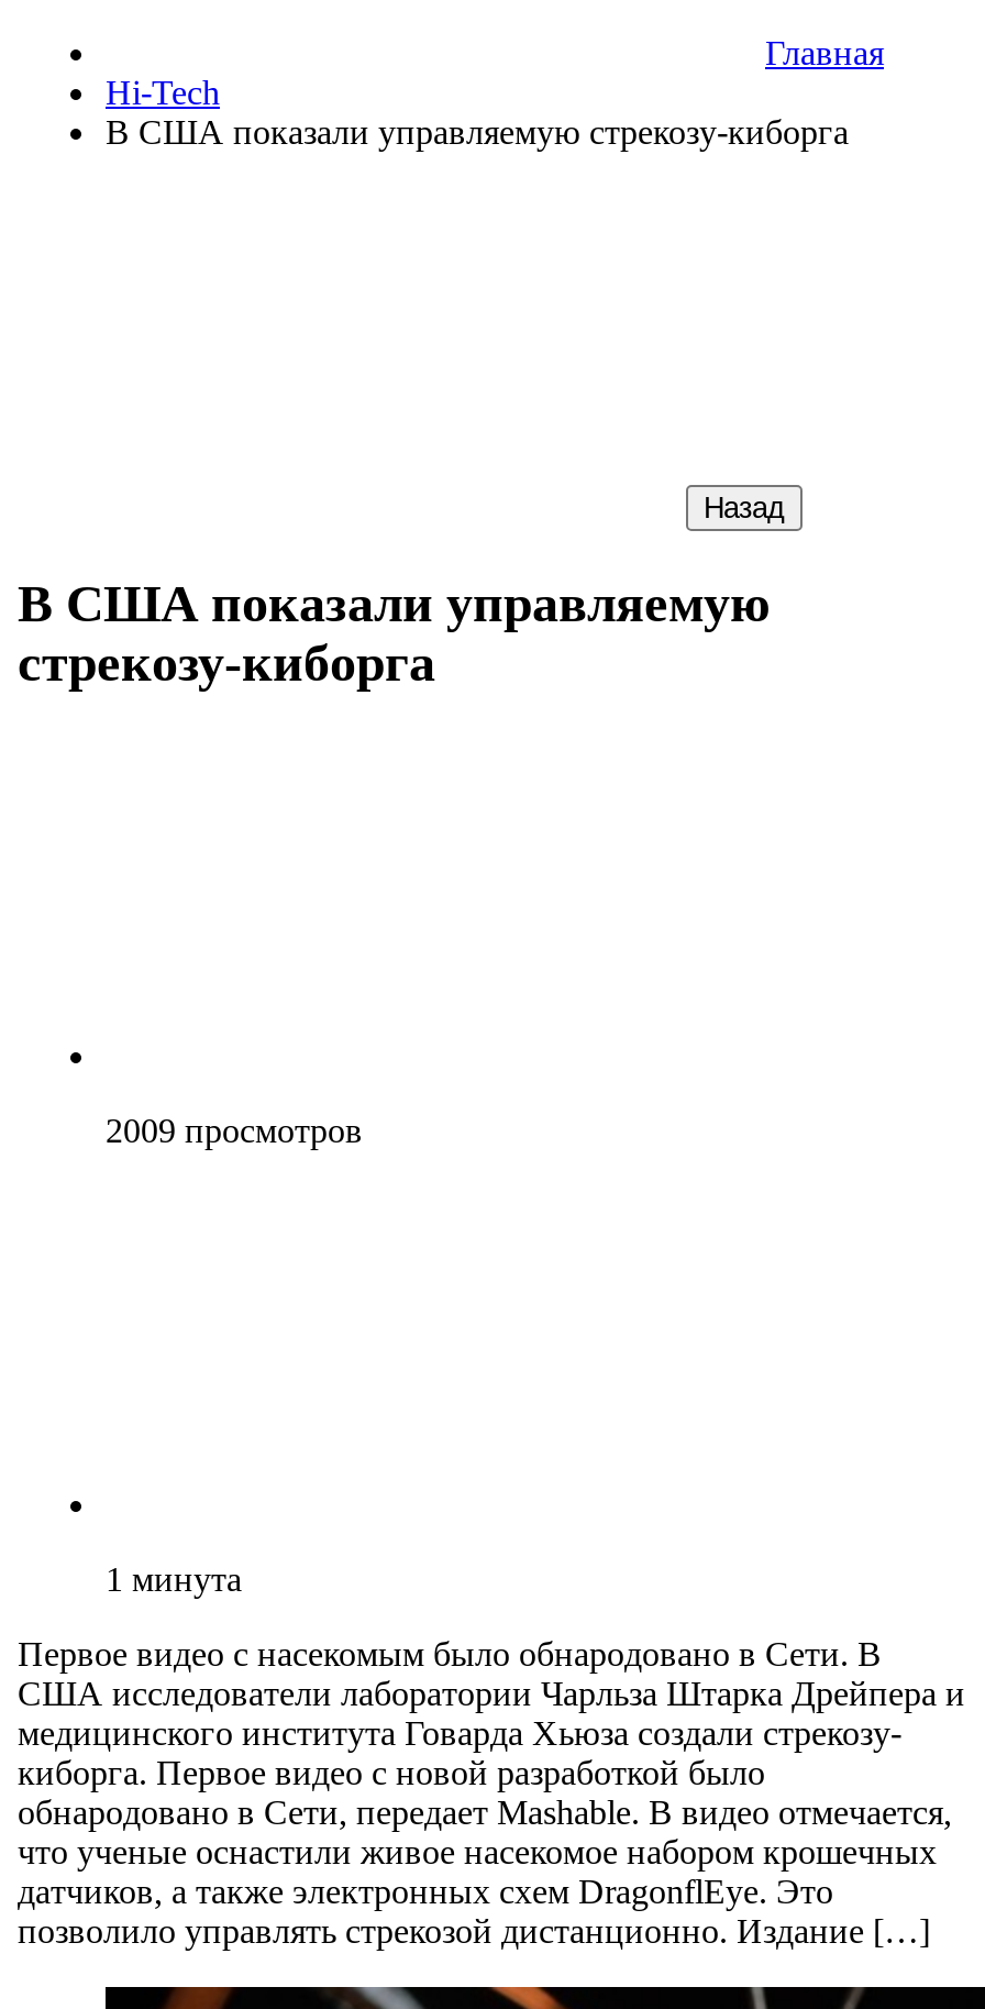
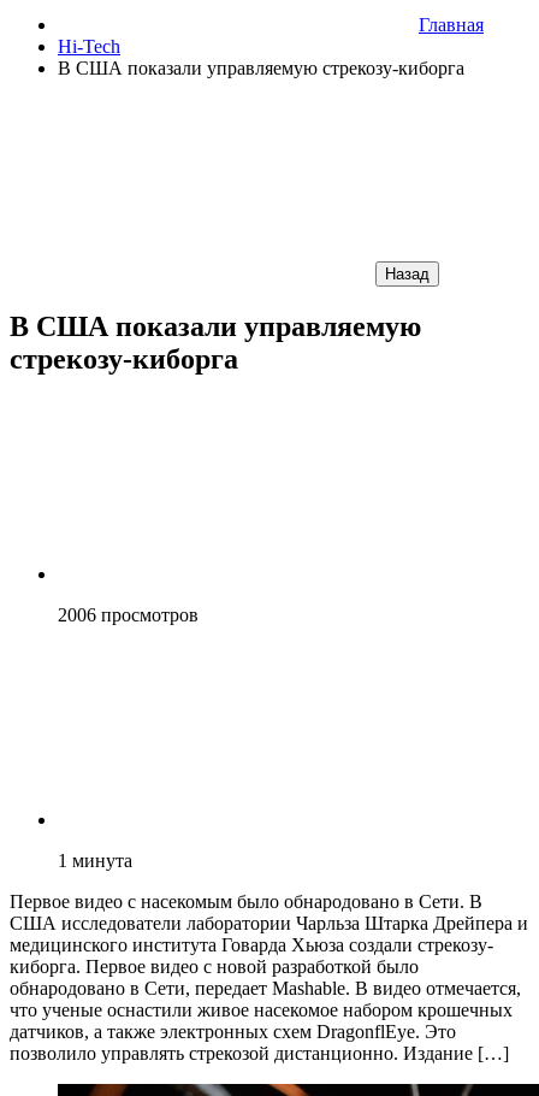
- 2009 просмотров
+ 2006 просмотров
